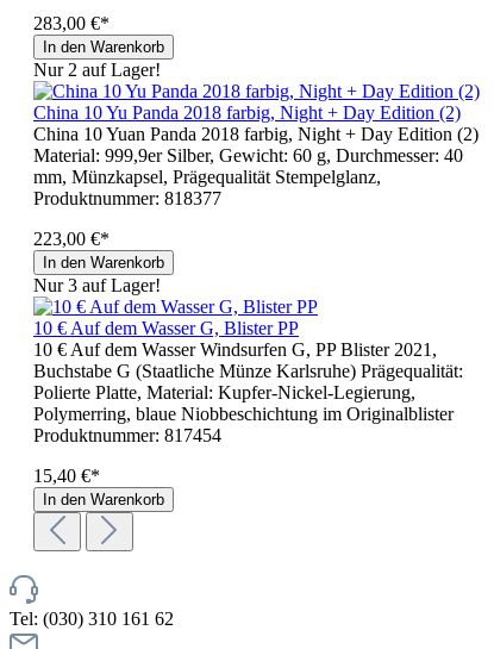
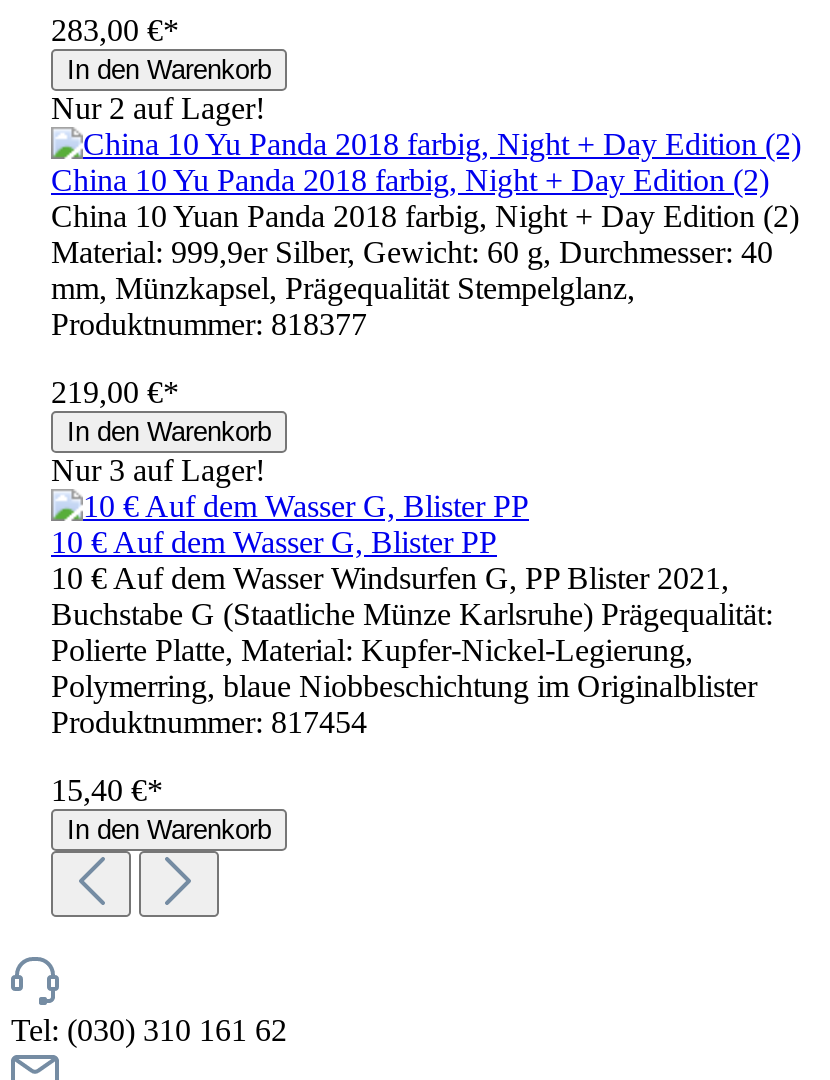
- 223,00 €*
+ 219,00 €*
